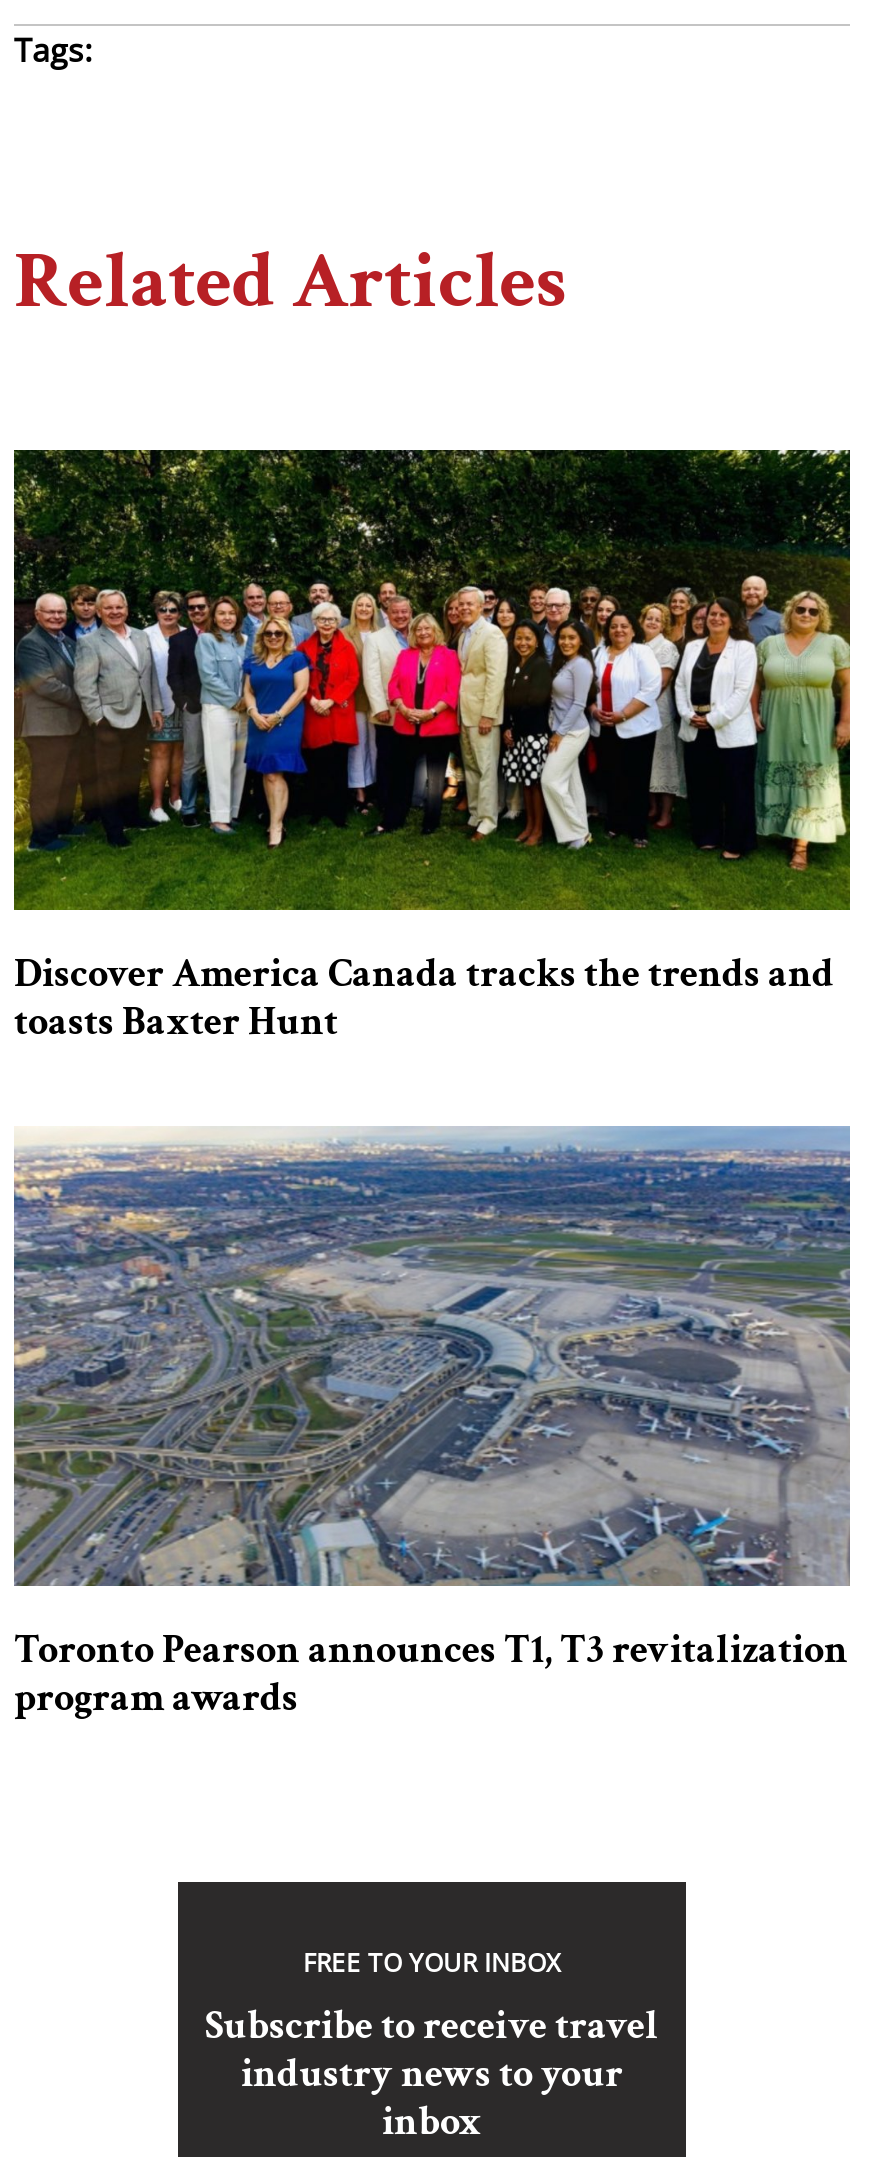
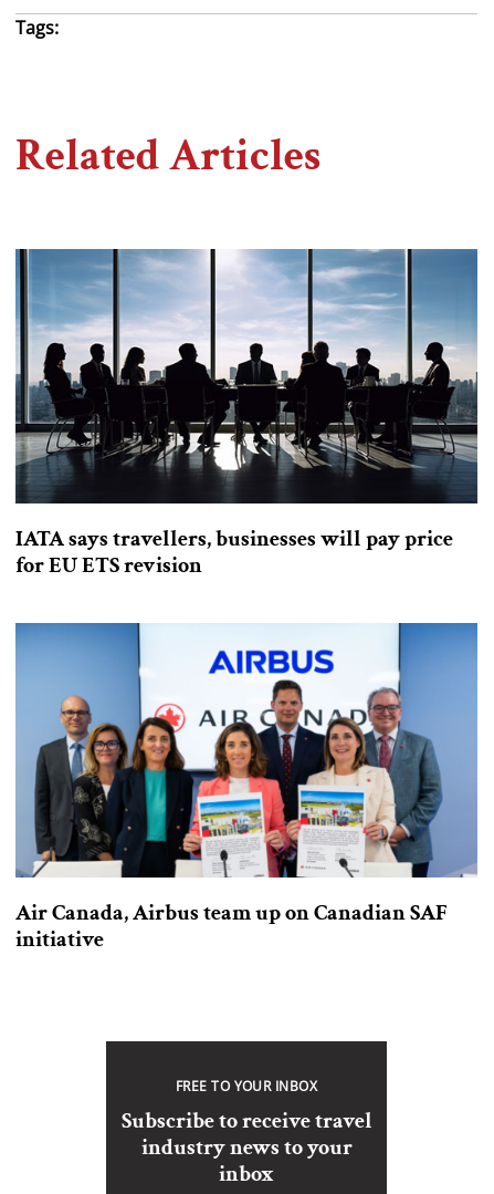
- [image]
- Discover America Canada tracks the trends and
- toasts Baxter Hunt
+ [image]
+ IATA says travellers, businesses will pay price
+ for EU ETS revision

- [image]
- Toronto Pearson announces T1, T3 revitalization
- program awards
+ [image]
+ Air Canada, Airbus team up on Canadian SAF
+ initiative
